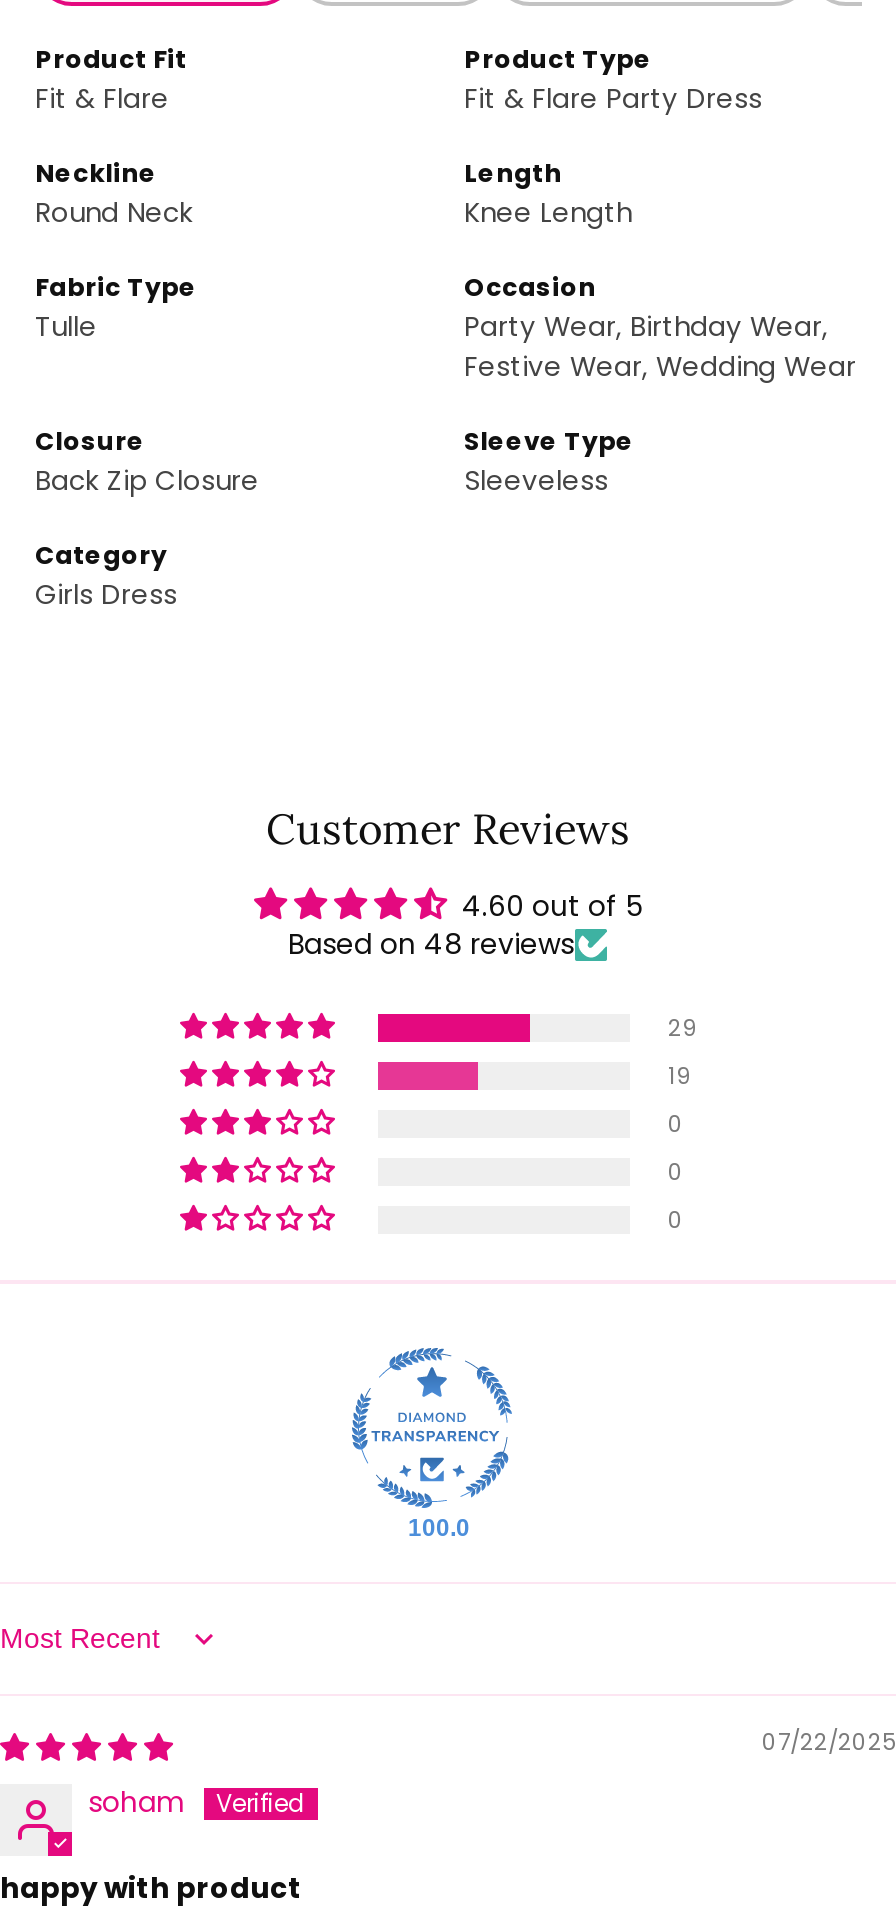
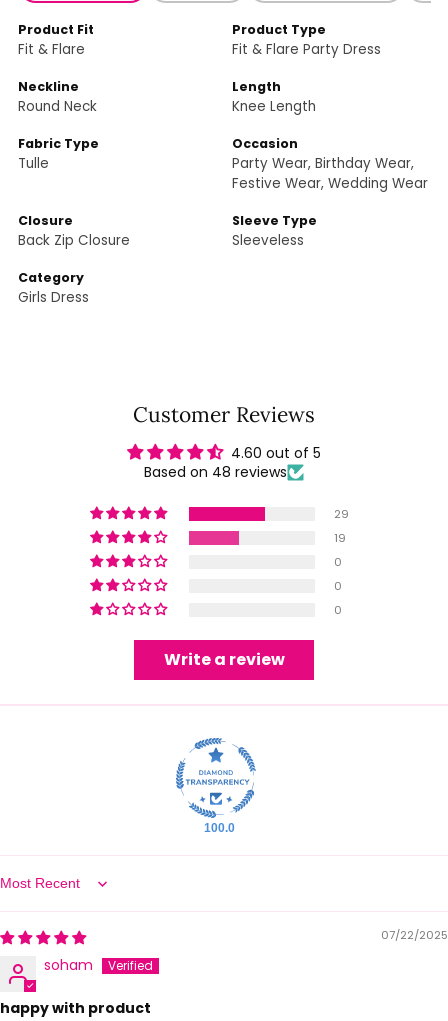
+ Write a review
